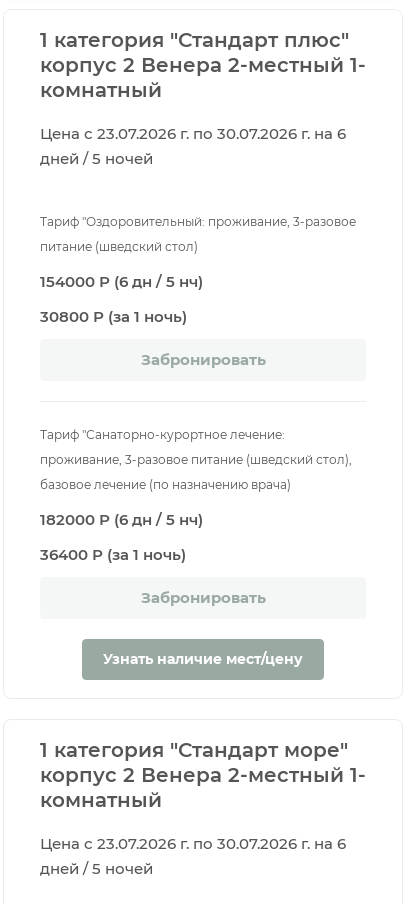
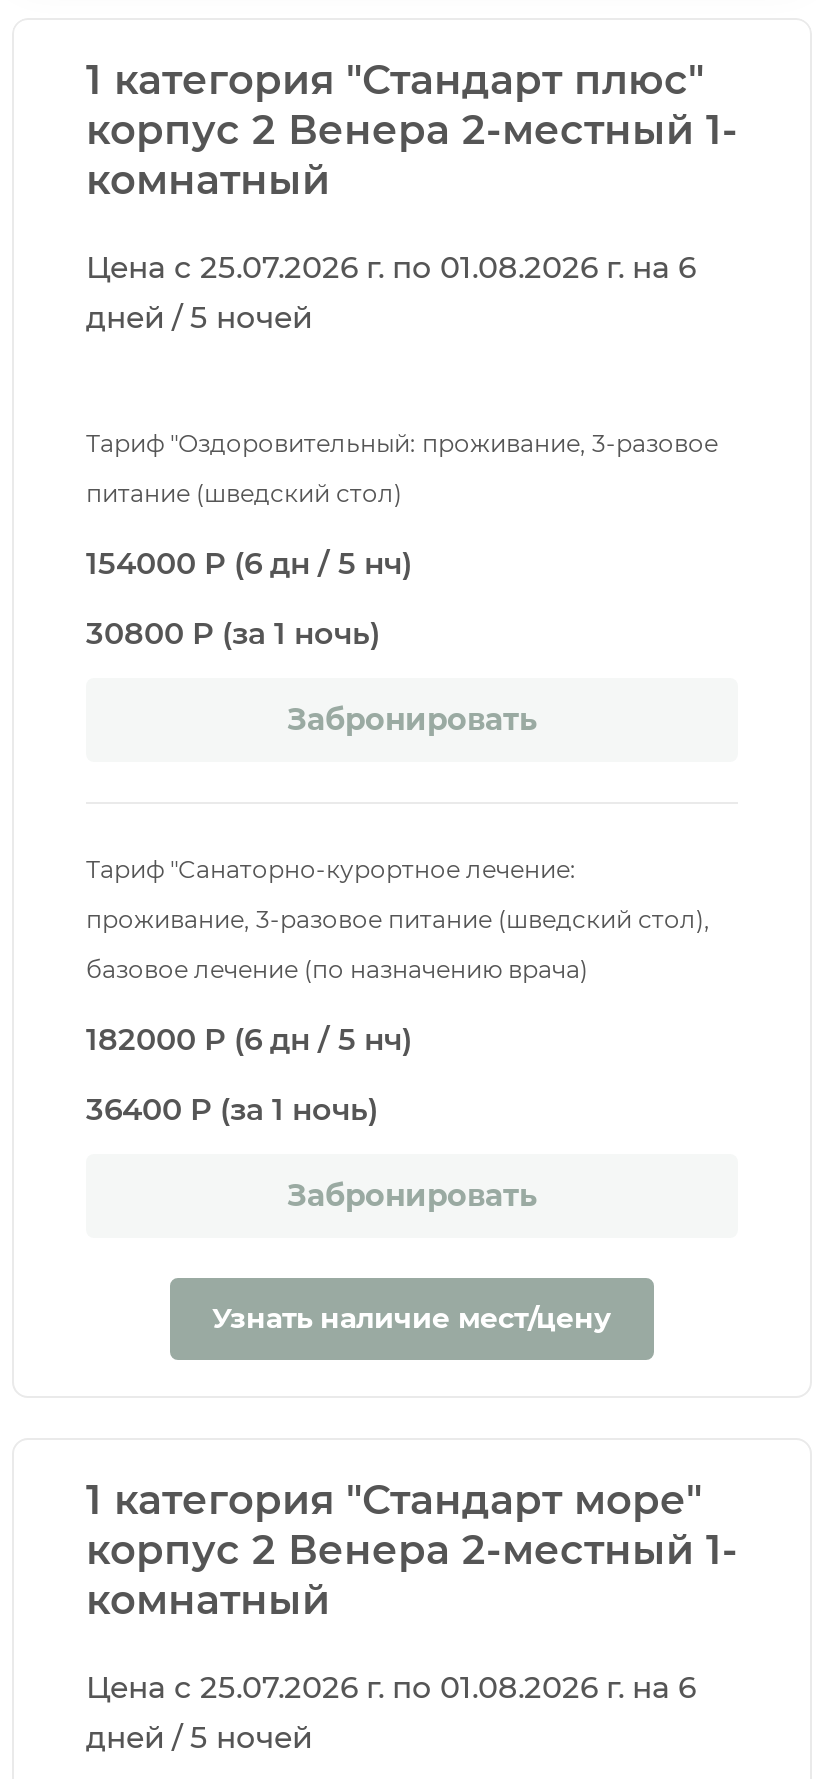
- Цена с 23.07.2026 г. по 30.07.2026 г. на 6
+ Цена с 25.07.2026 г. по 01.08.2026 г. на 6

- Цена с 23.07.2026 г. по 30.07.2026 г. на 6
+ Цена с 25.07.2026 г. по 01.08.2026 г. на 6
